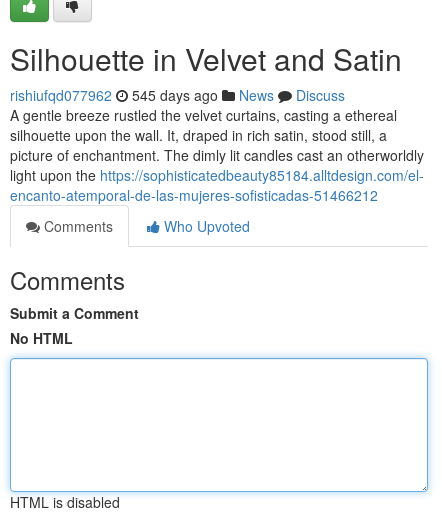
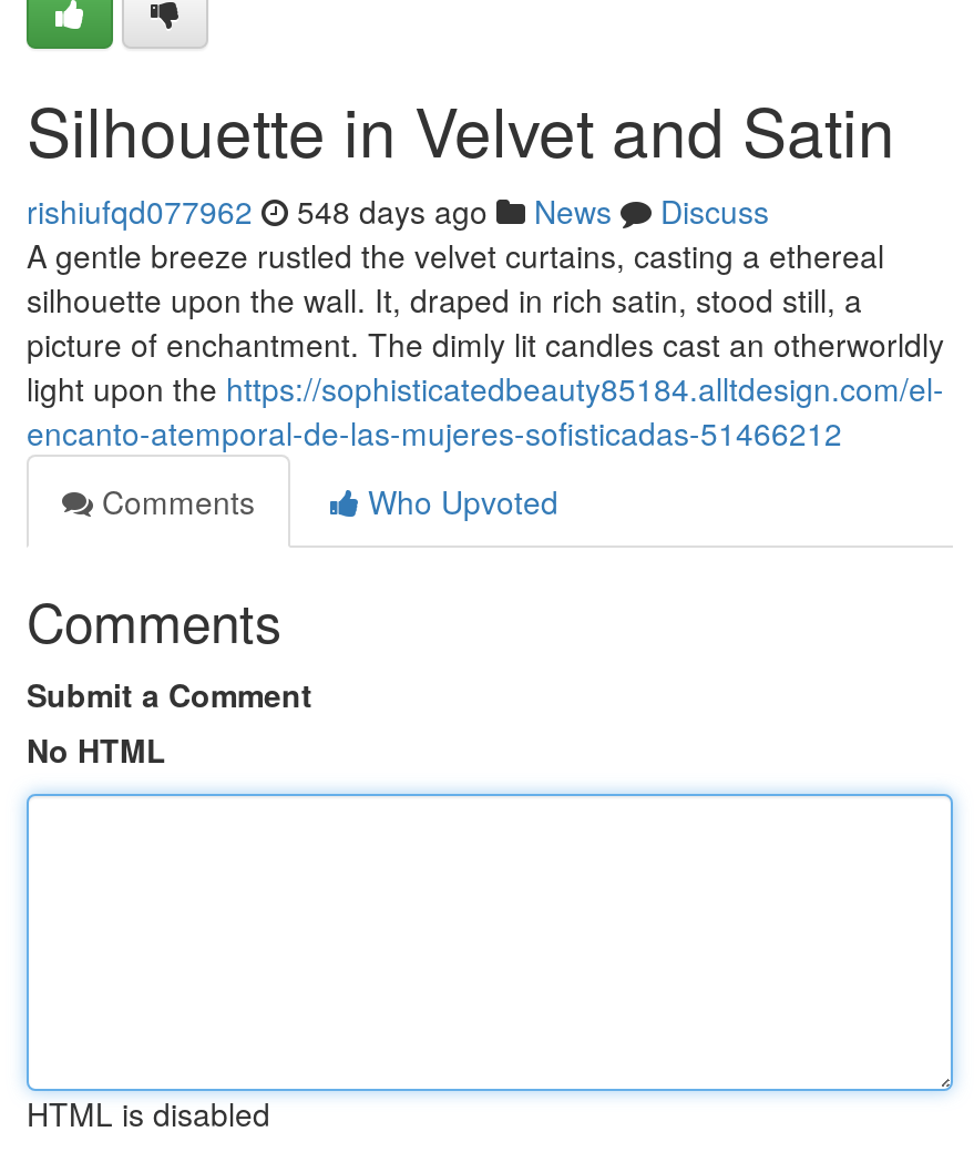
- rishiufqd077962 545 days ago News Discuss
+ rishiufqd077962 548 days ago News Discuss
